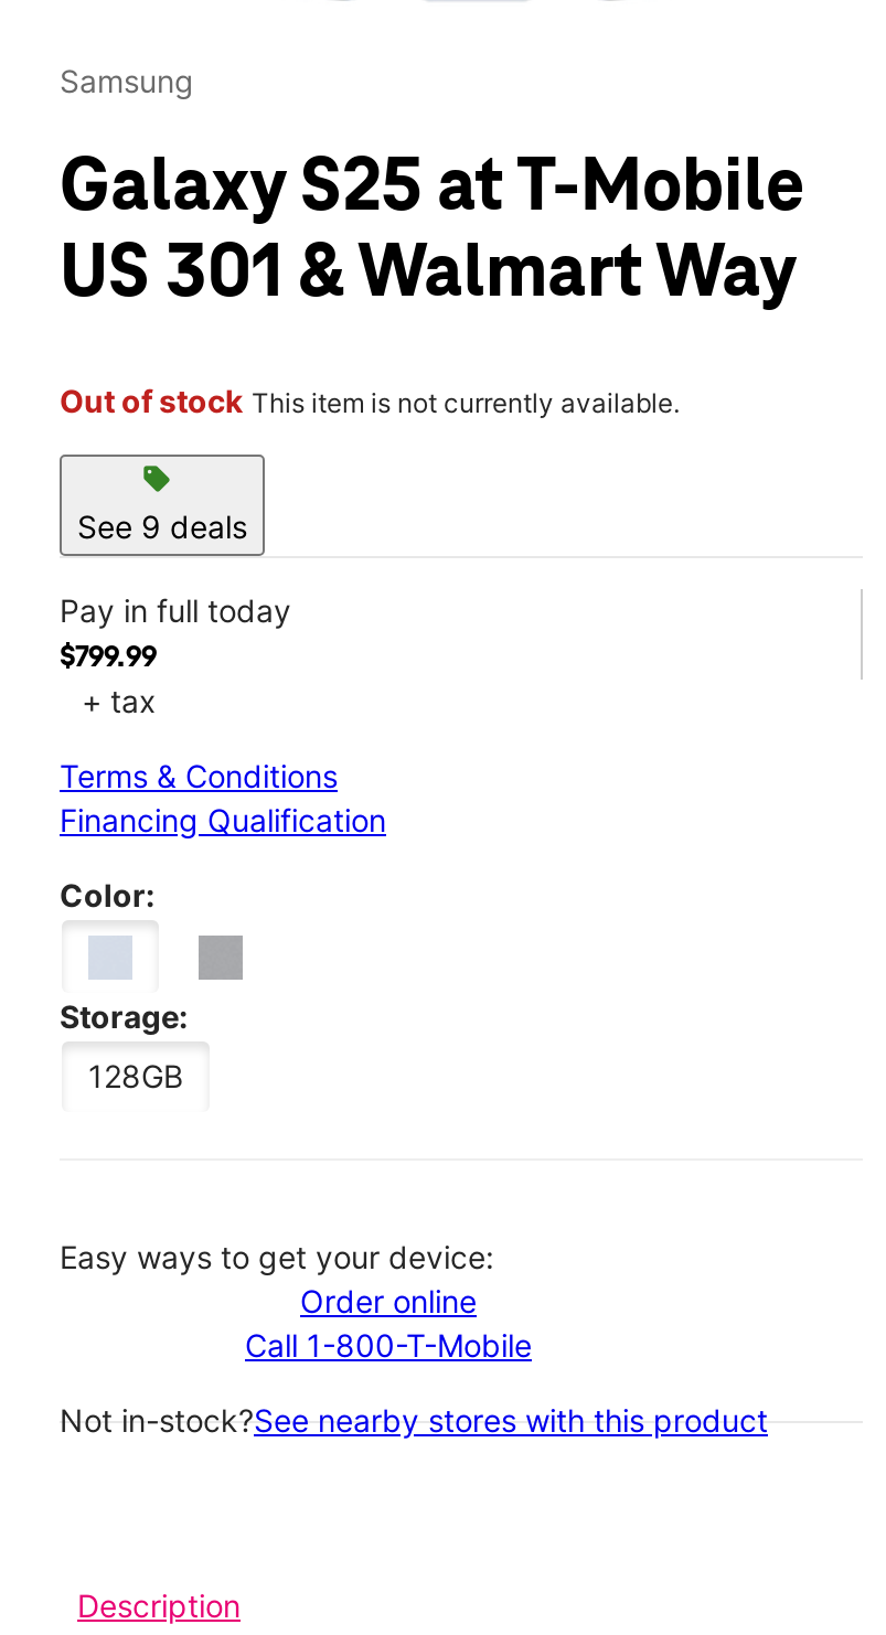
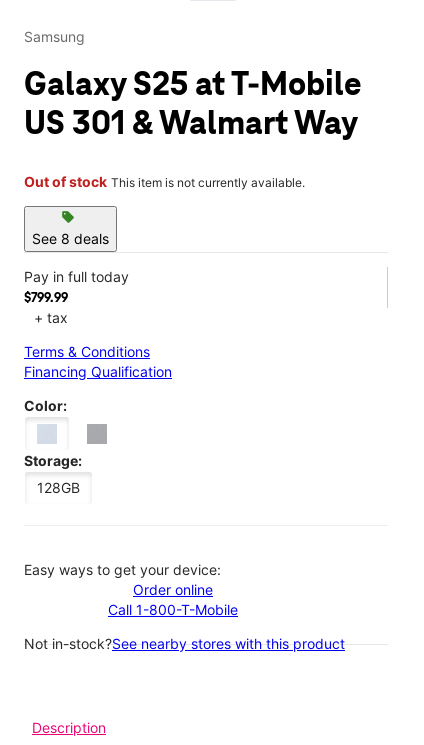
- See 9 deals
+ See 8 deals
